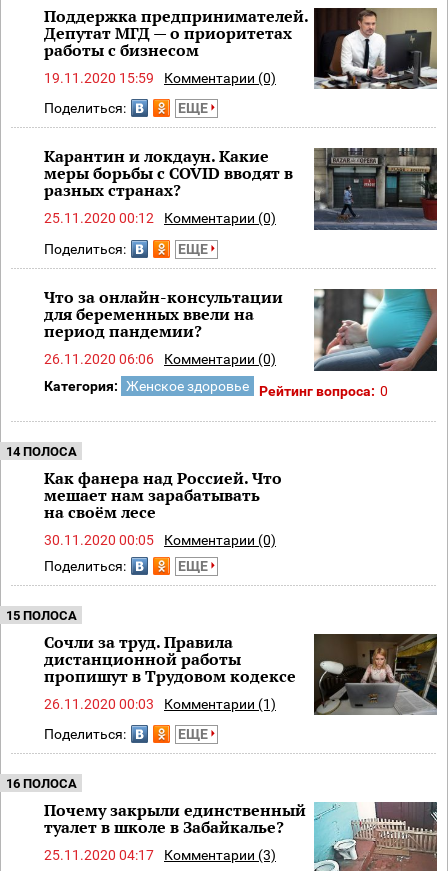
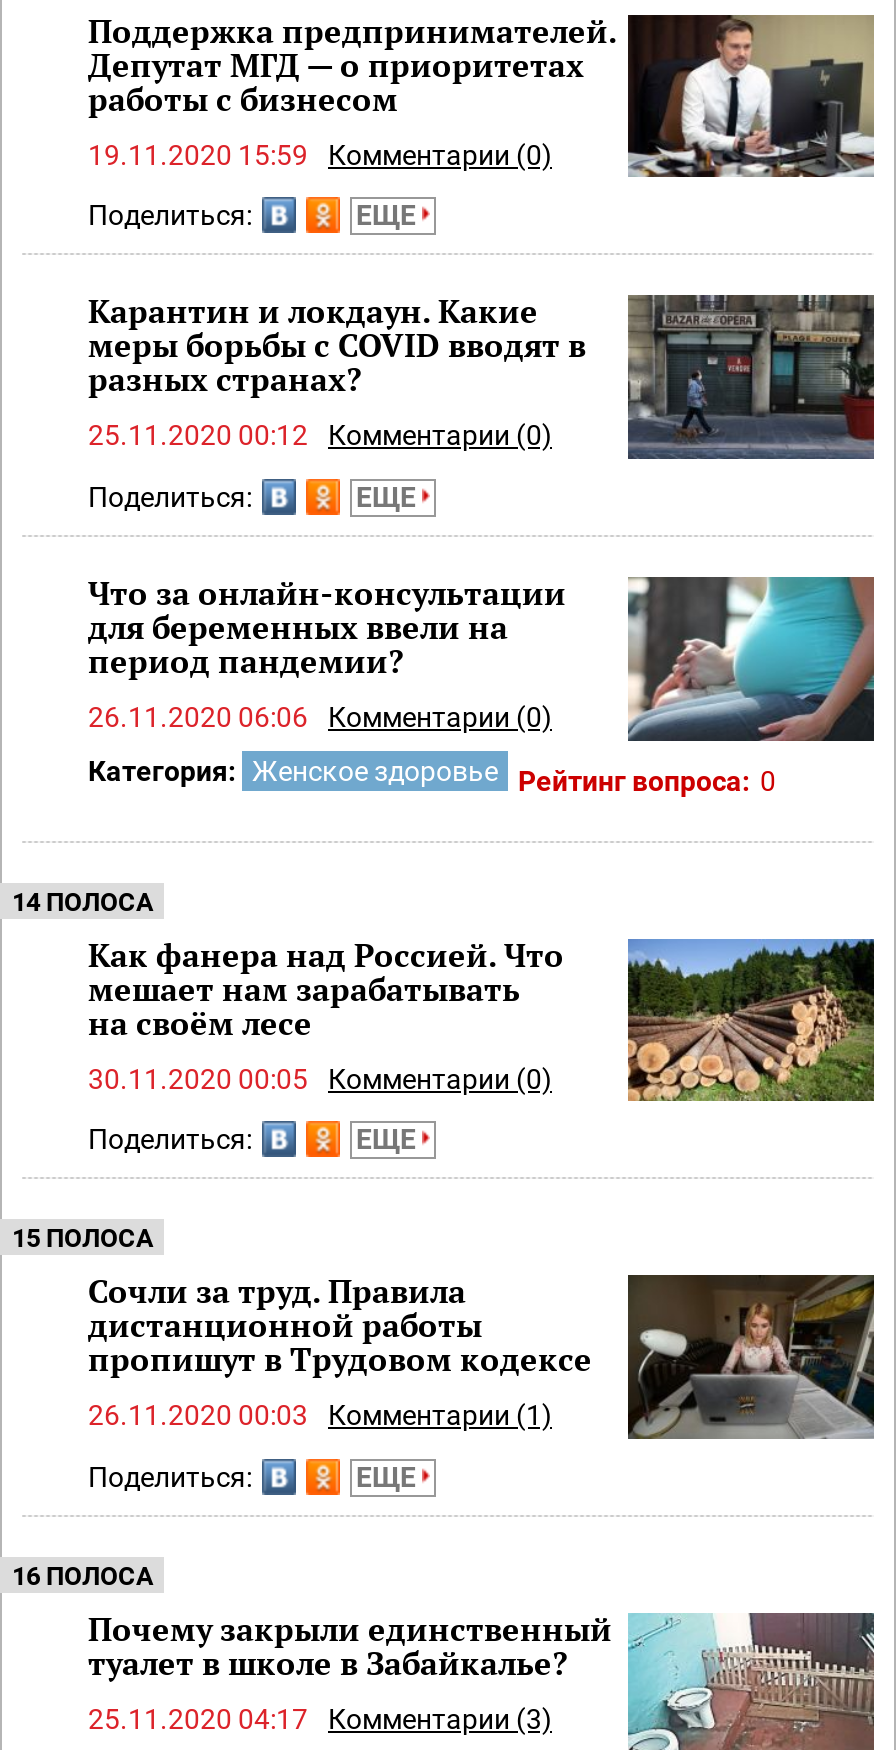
+ [image]
